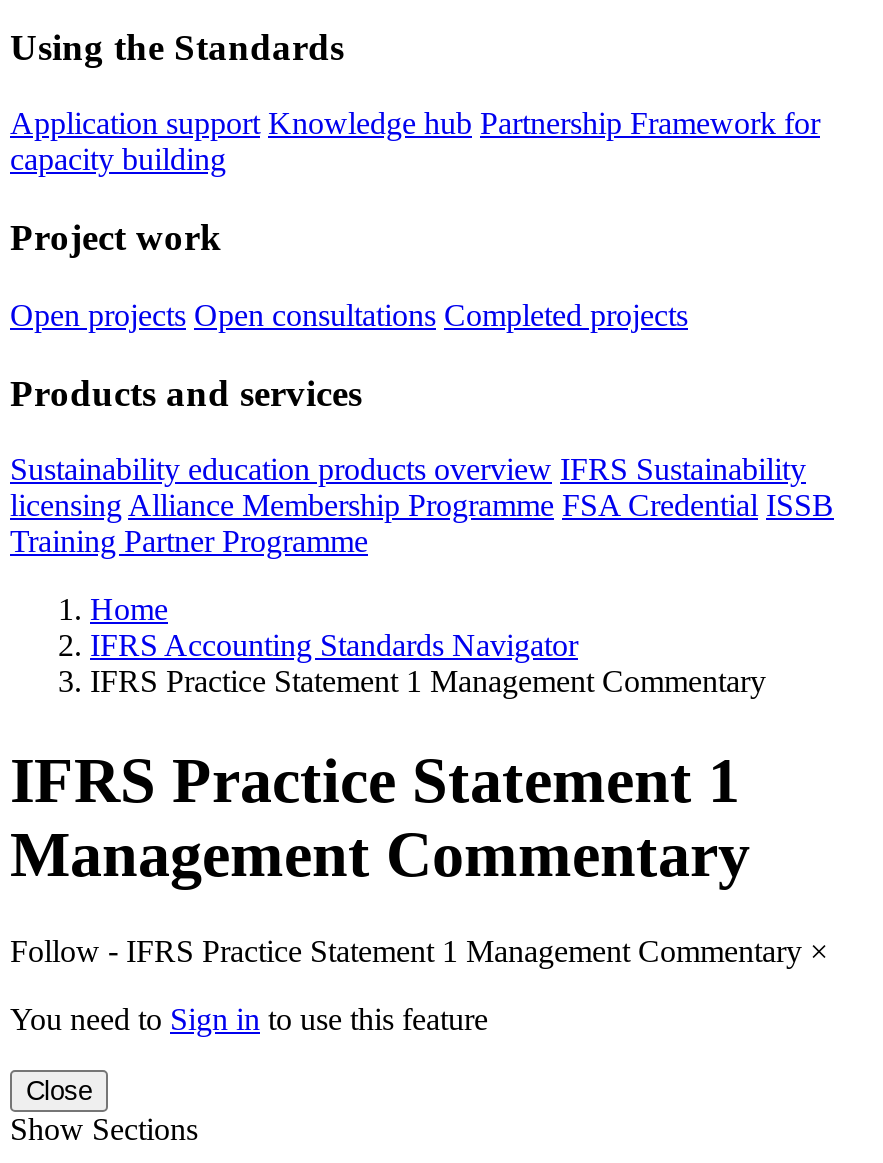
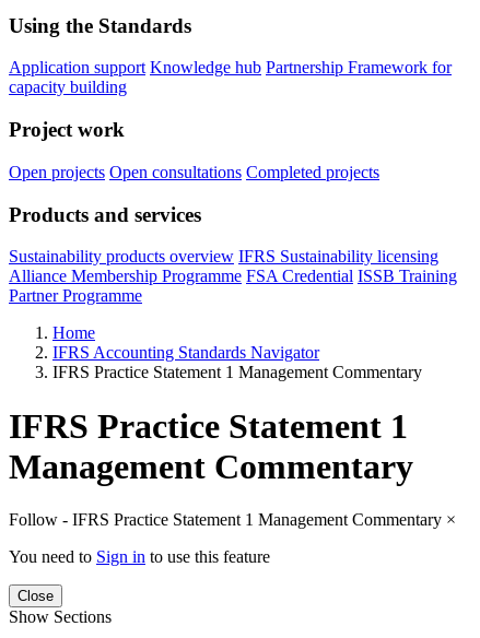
- Sustainability education products overview IFRS Sustainability
- licensing Alliance Membership Programme FSA Credential ISSB
- Training Partner Programme
+ Sustainability products overview IFRS Sustainability licensing
+ Alliance Membership Programme FSA Credential ISSB Training
+ Partner Programme
